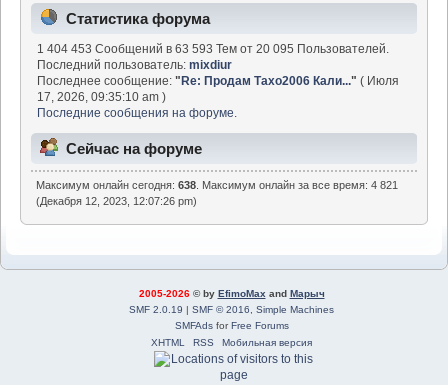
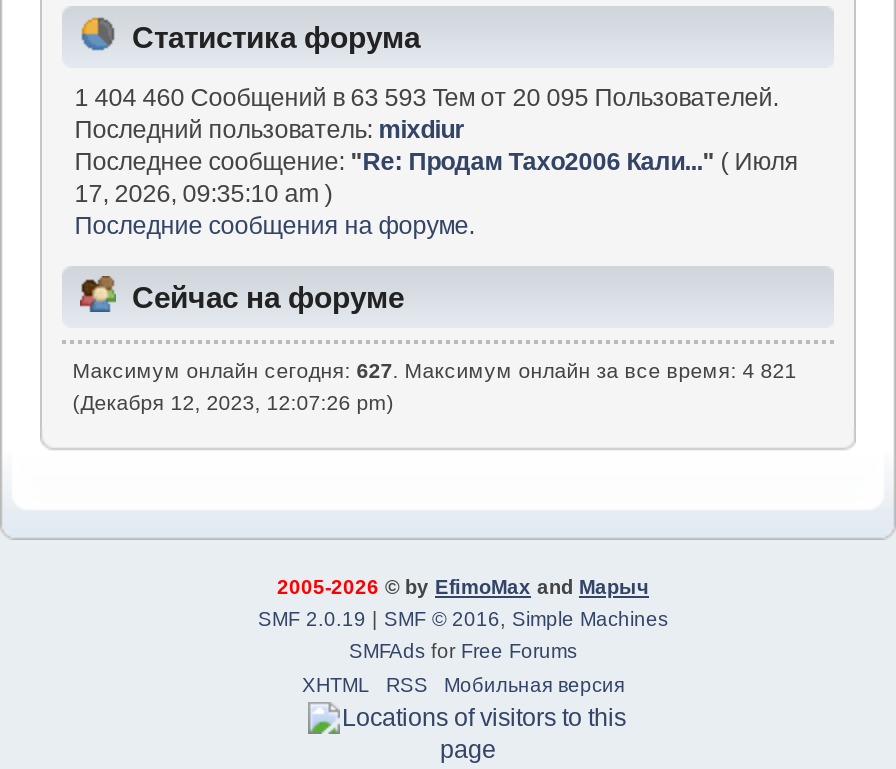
- 1 404 453 Сообщений в 63 593 Тем от 20 095 Пользователей.
+ 1 404 460 Сообщений в 63 593 Тем от 20 095 Пользователей.

- Максимум онлайн сегодня: 638. Максимум онлайн за все время: 4 821
+ Максимум онлайн сегодня: 627. Максимум онлайн за все время: 4 821
